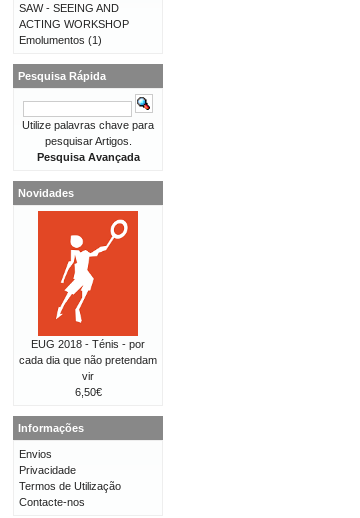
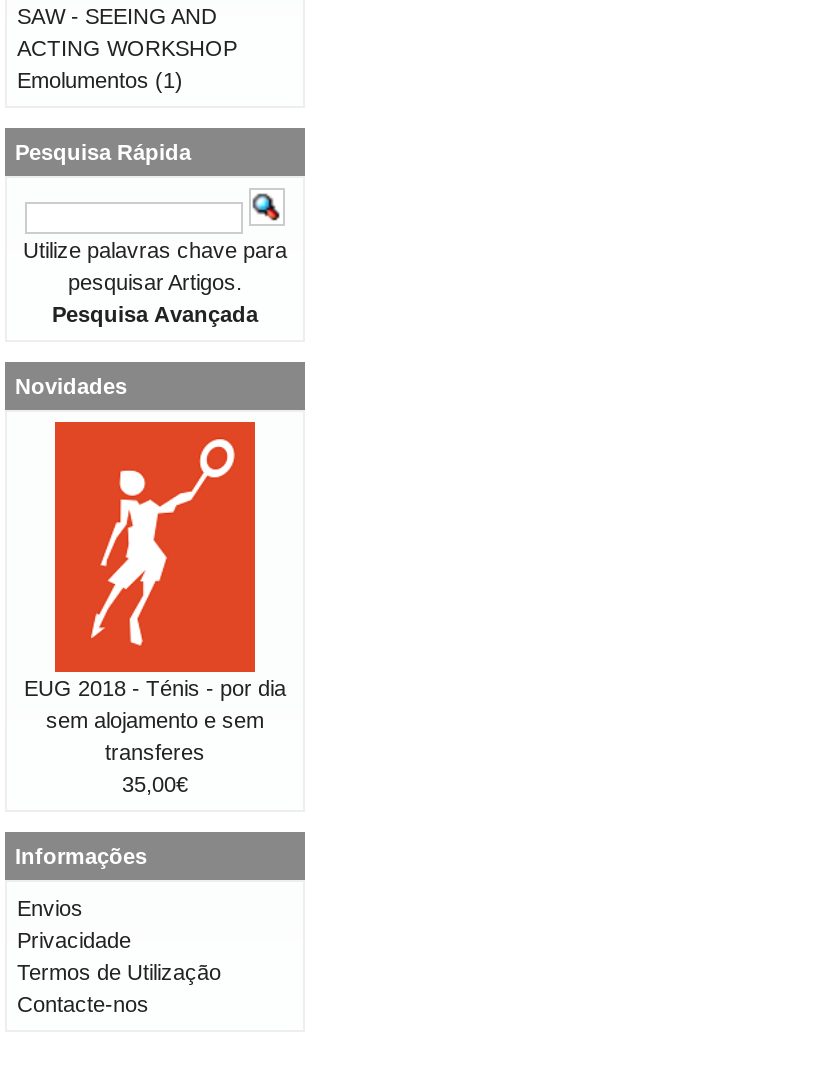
- EUG 2018 - Ténis - por
- cada dia que não pretendam
- vir
- 6,50€
+ EUG 2018 - Ténis - por dia
+ sem alojamento e sem
+ transferes
+ 35,00€
